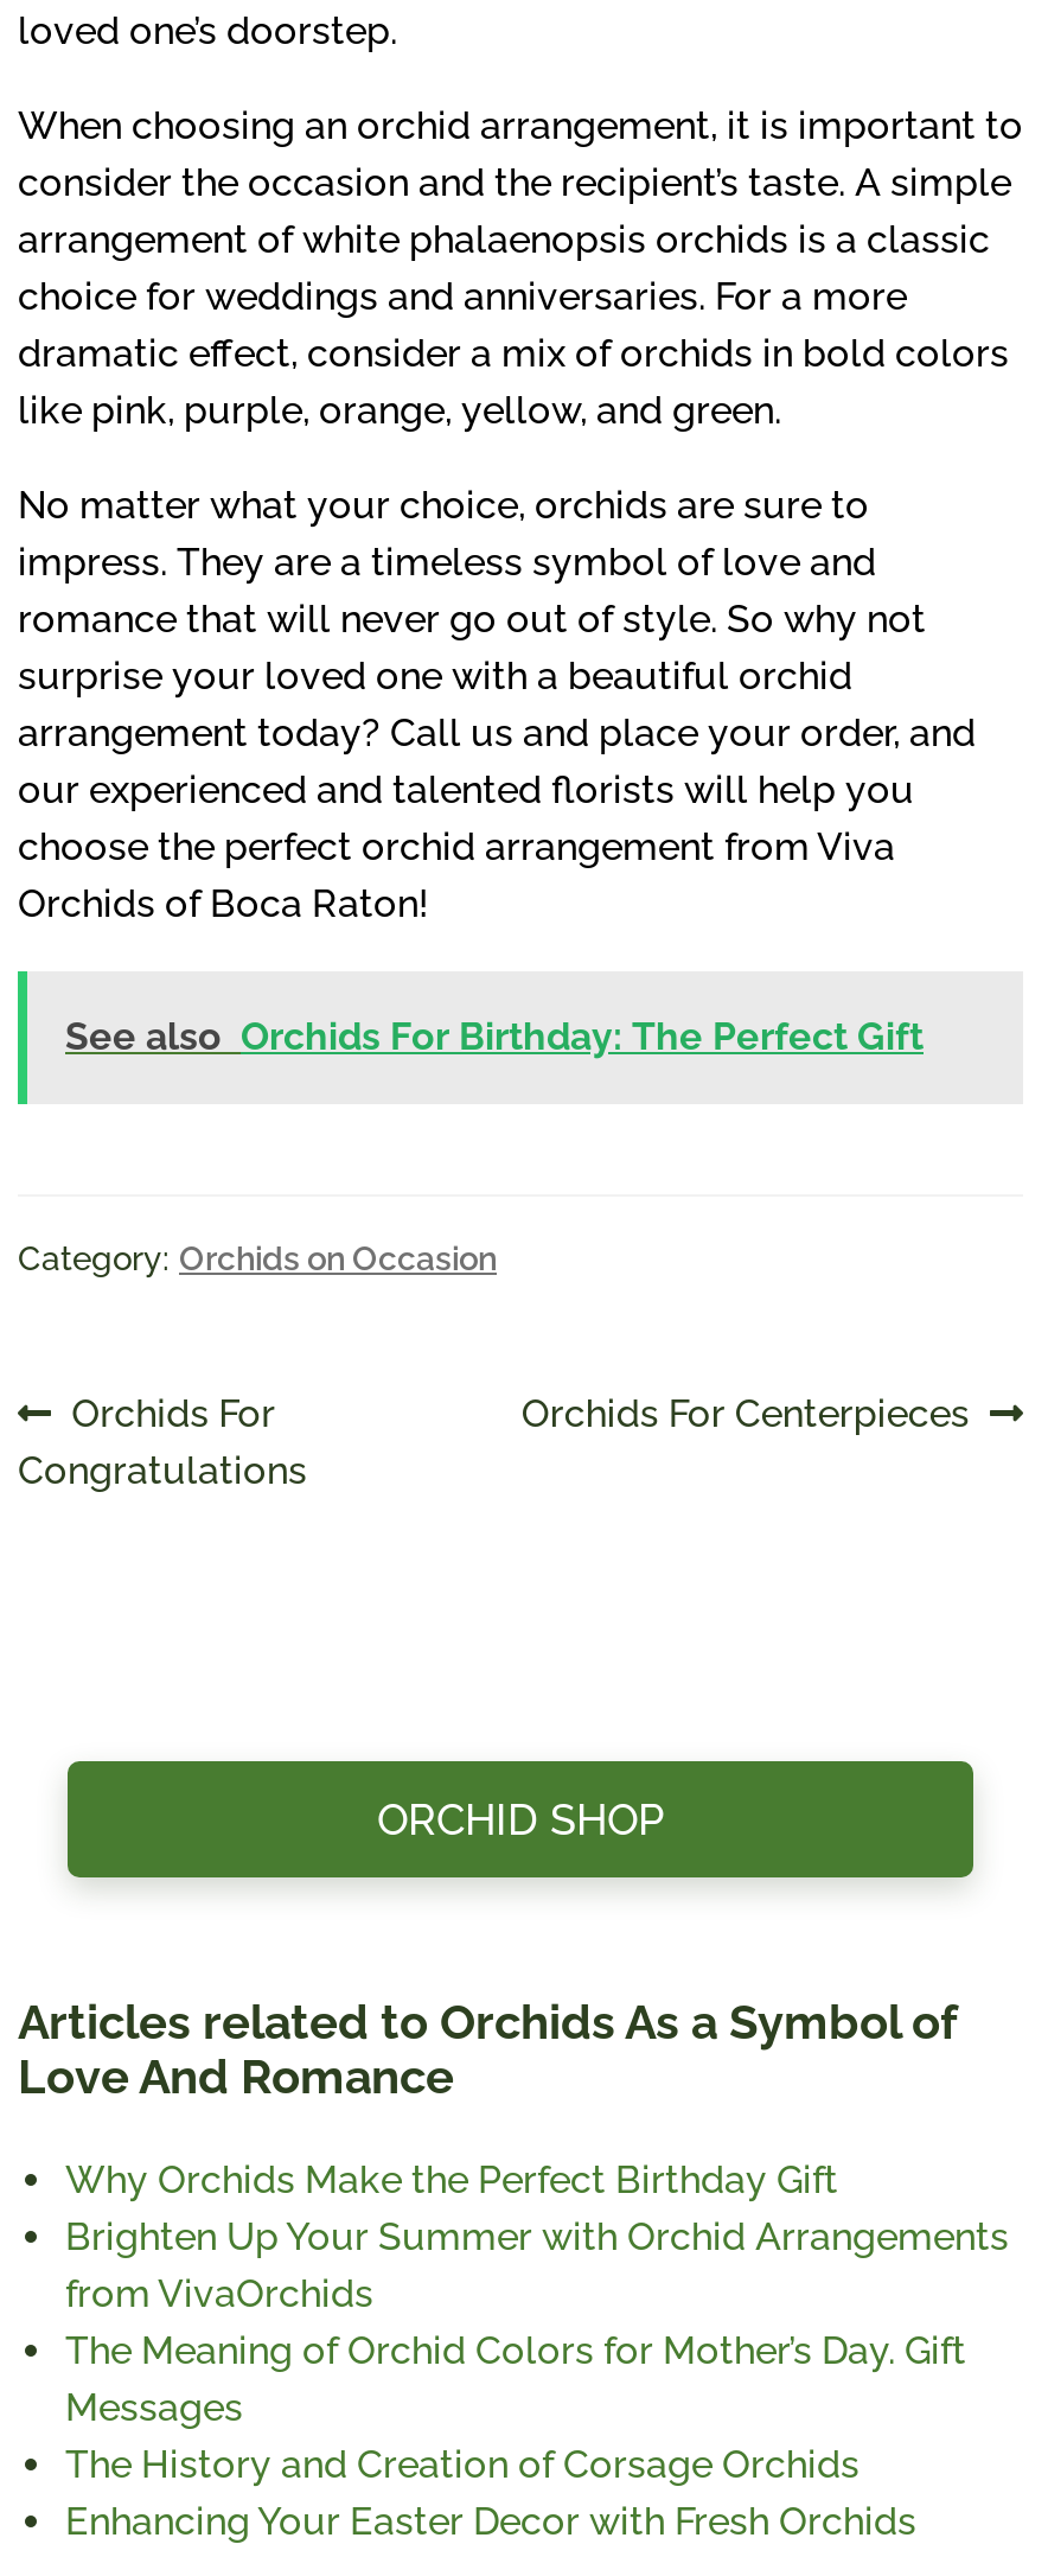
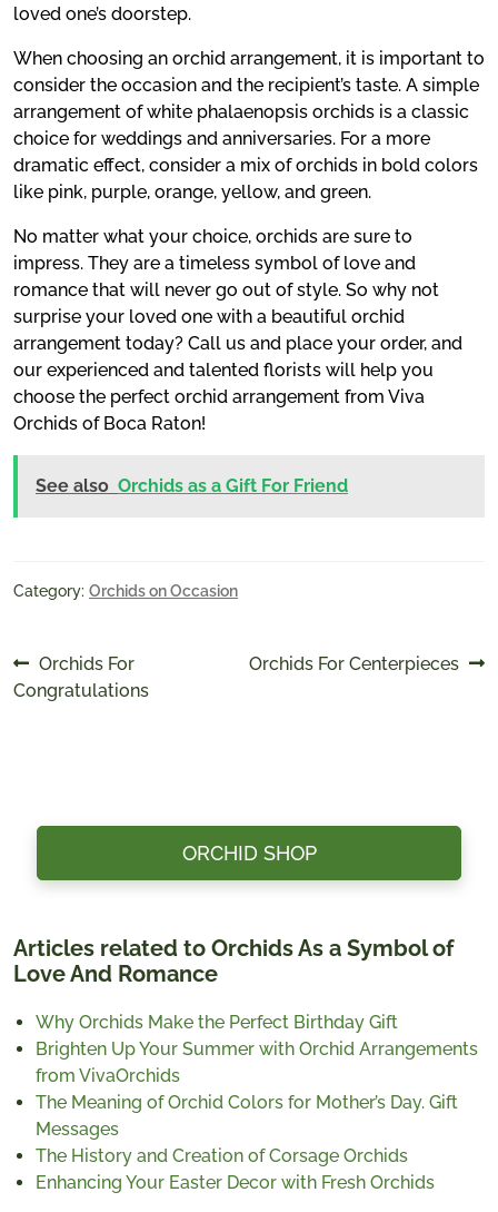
- See also Orchids For Birthday: The Perfect Gift
+ See also Orchids as a Gift For Friend
